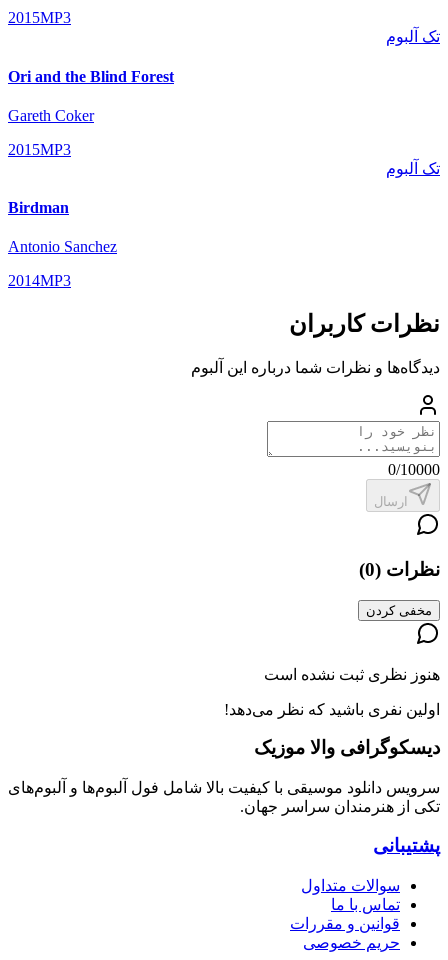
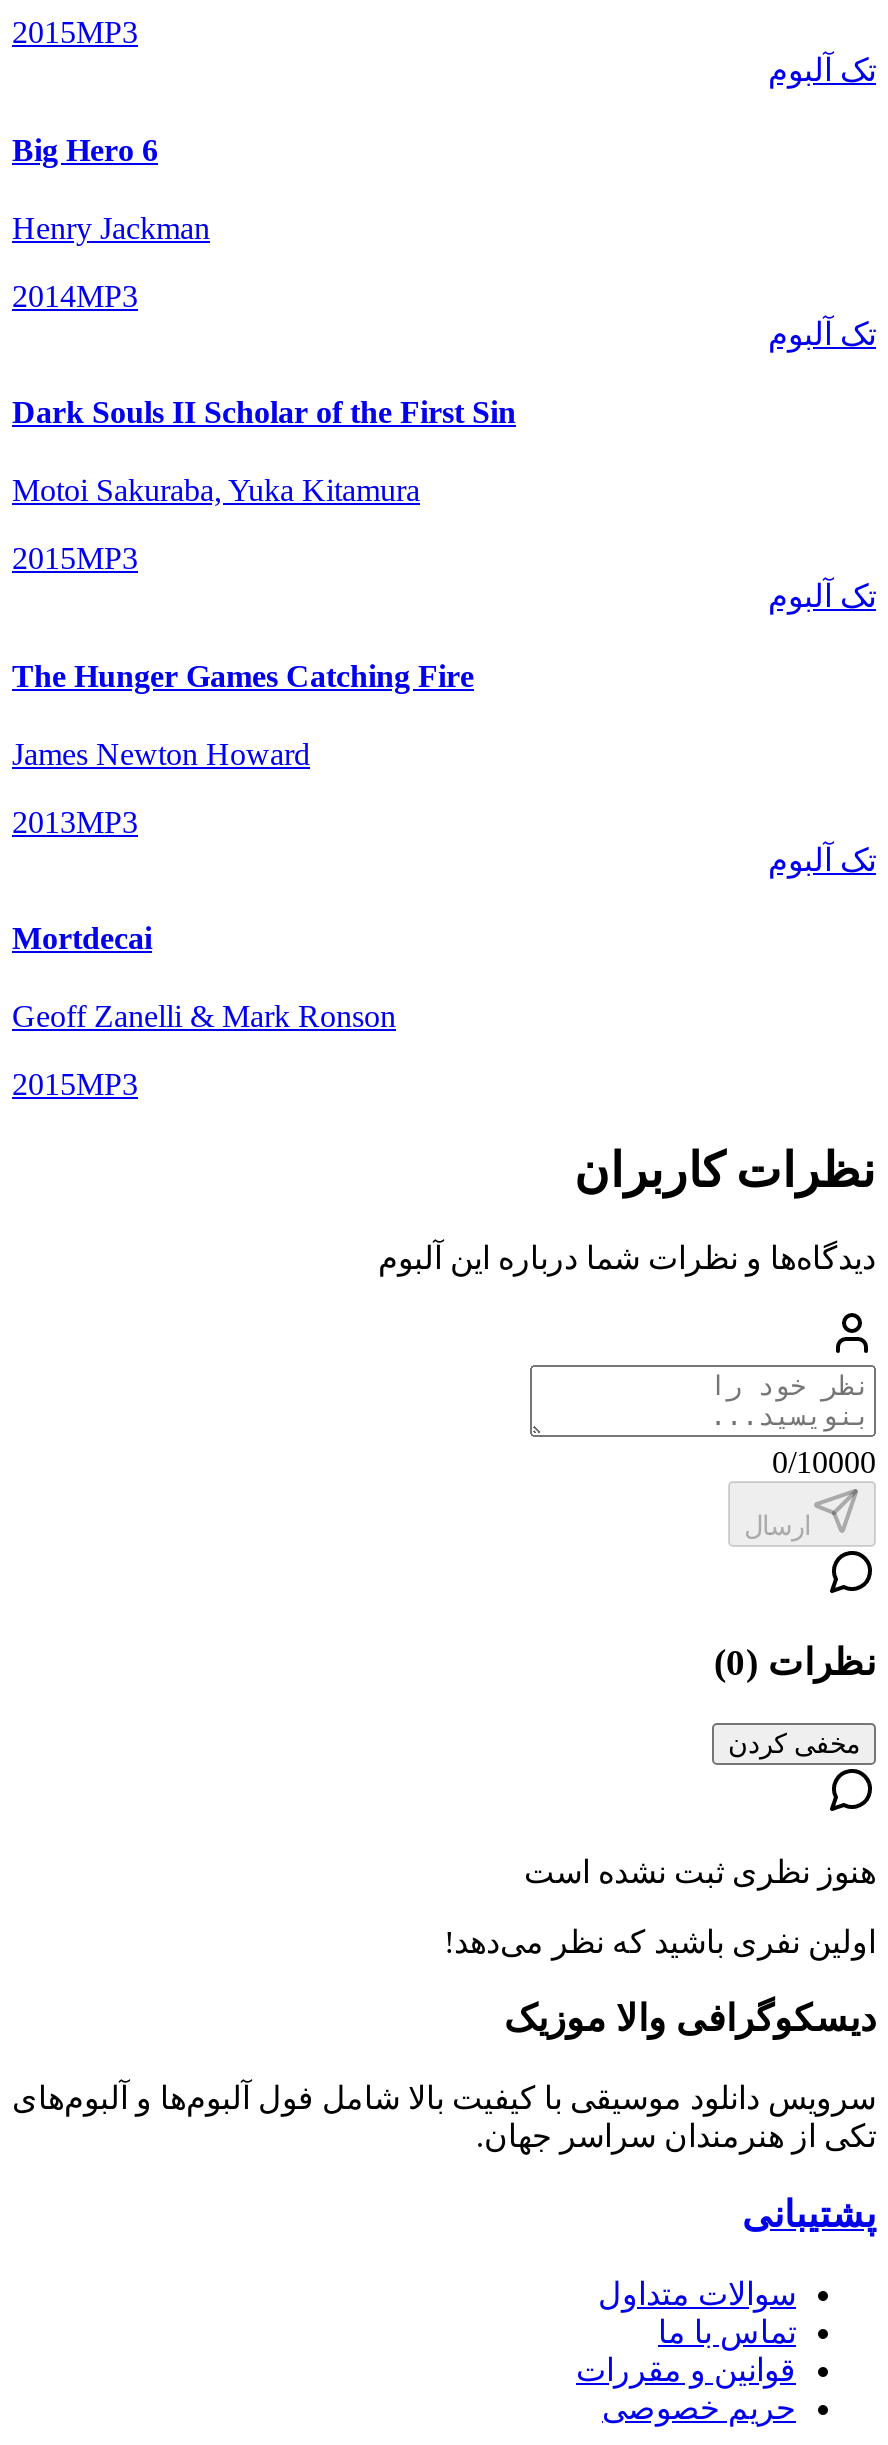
- Ori and the Blind Forest
- Gareth Coker
+ Big Hero 6
+ Henry Jackman
+ 2014MP3
+ تک آلبوم
+ Dark Souls II Scholar of the First Sin
+ Motoi Sakuraba, Yuka Kitamura

- Birdman
- Antonio Sanchez
- 2014MP3
+ The Hunger Games Catching Fire
+ James Newton Howard
+ 2013MP3
+ تک آلبوم
+ Mortdecai
+ Geoff Zanelli & Mark Ronson
+ 2015MP3
